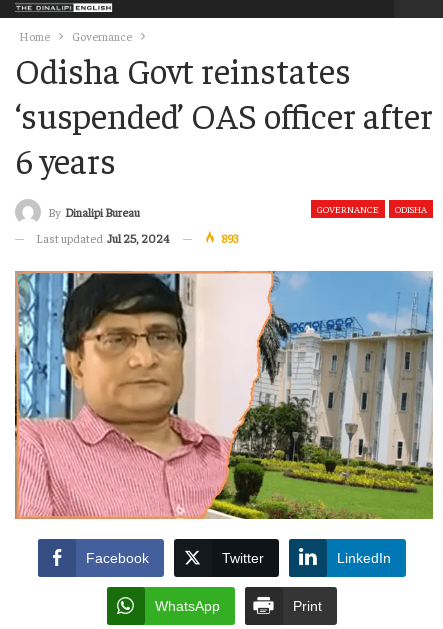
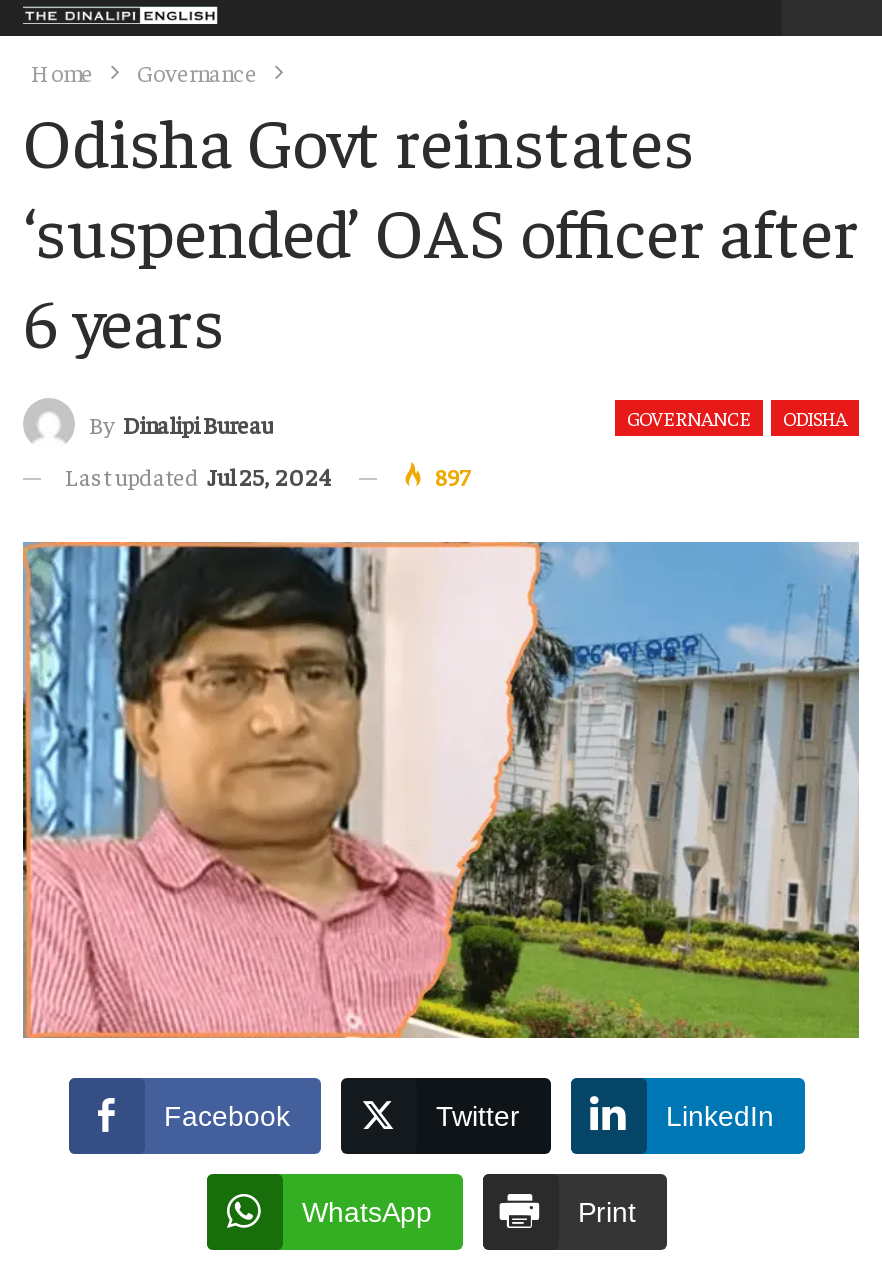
- 893
+ 897
